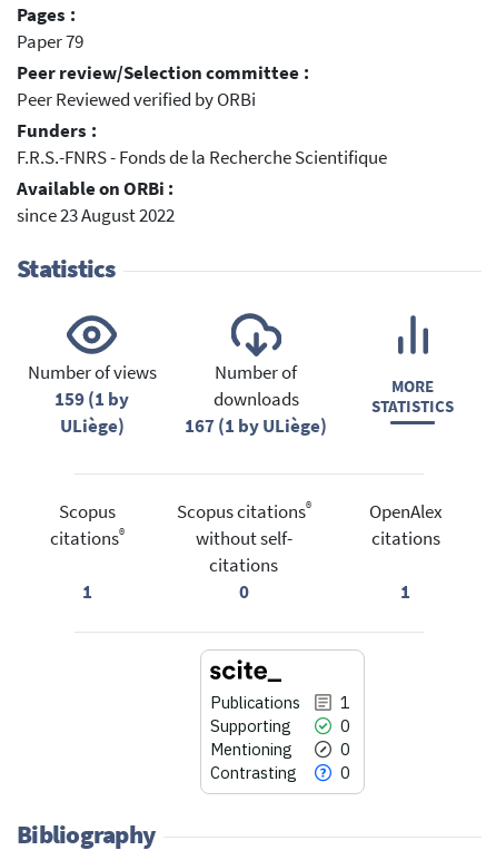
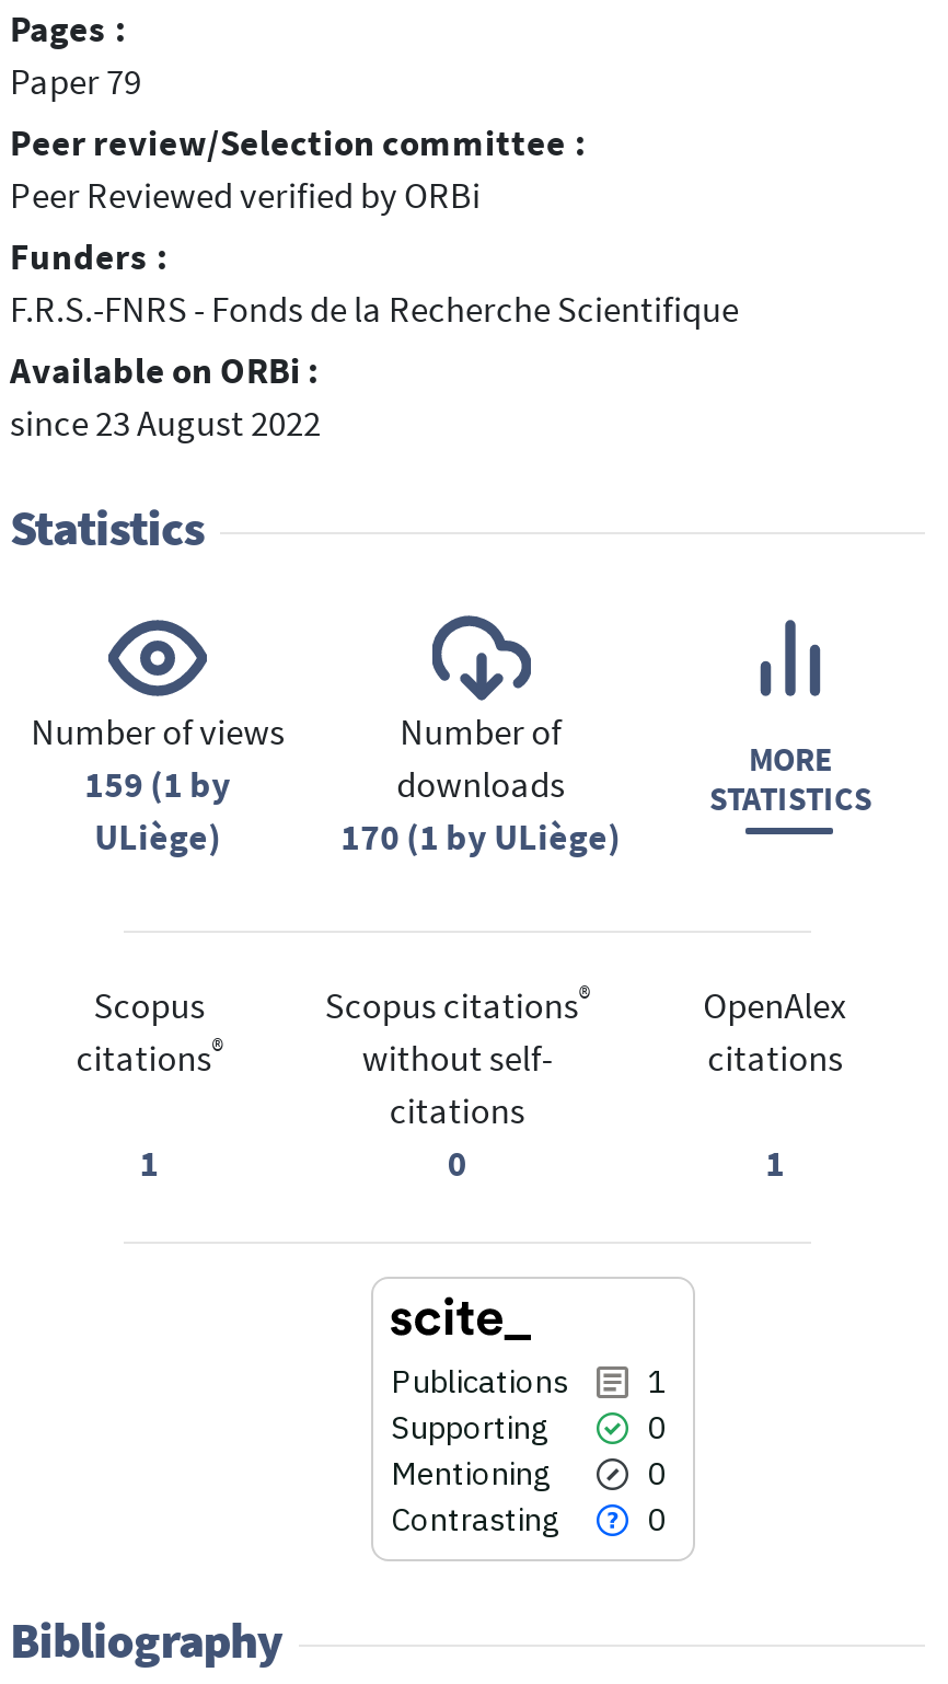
- 167 (1 by ULiège)
+ 170 (1 by ULiège)
